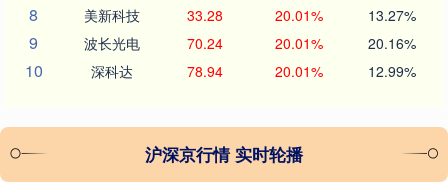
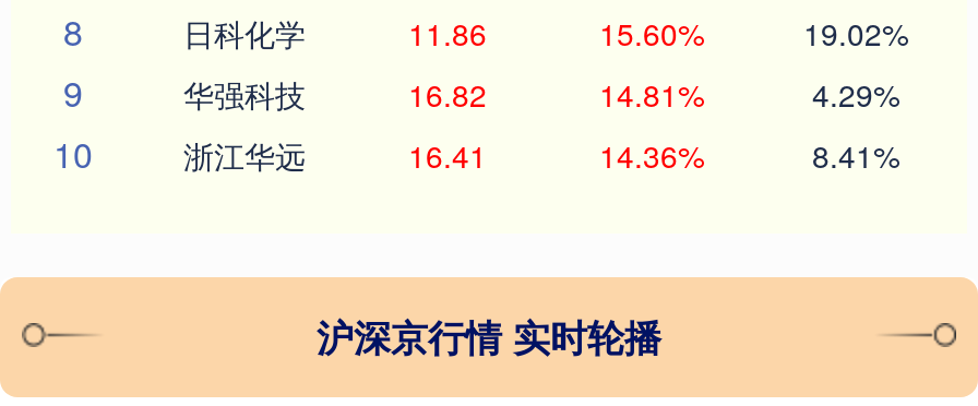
- 美新科技
- 33.28
- 20.01%
- 13.27%
+ 日科化学
+ 11.86
+ 15.60%
+ 19.02%

- 波长光电
- 70.24
- 20.01%
- 20.16%
+ 华强科技
+ 16.82
+ 14.81%
+ 4.29%

- 深科达
- 78.94
- 20.01%
- 12.99%
+ 浙江华远
+ 16.41
+ 14.36%
+ 8.41%
